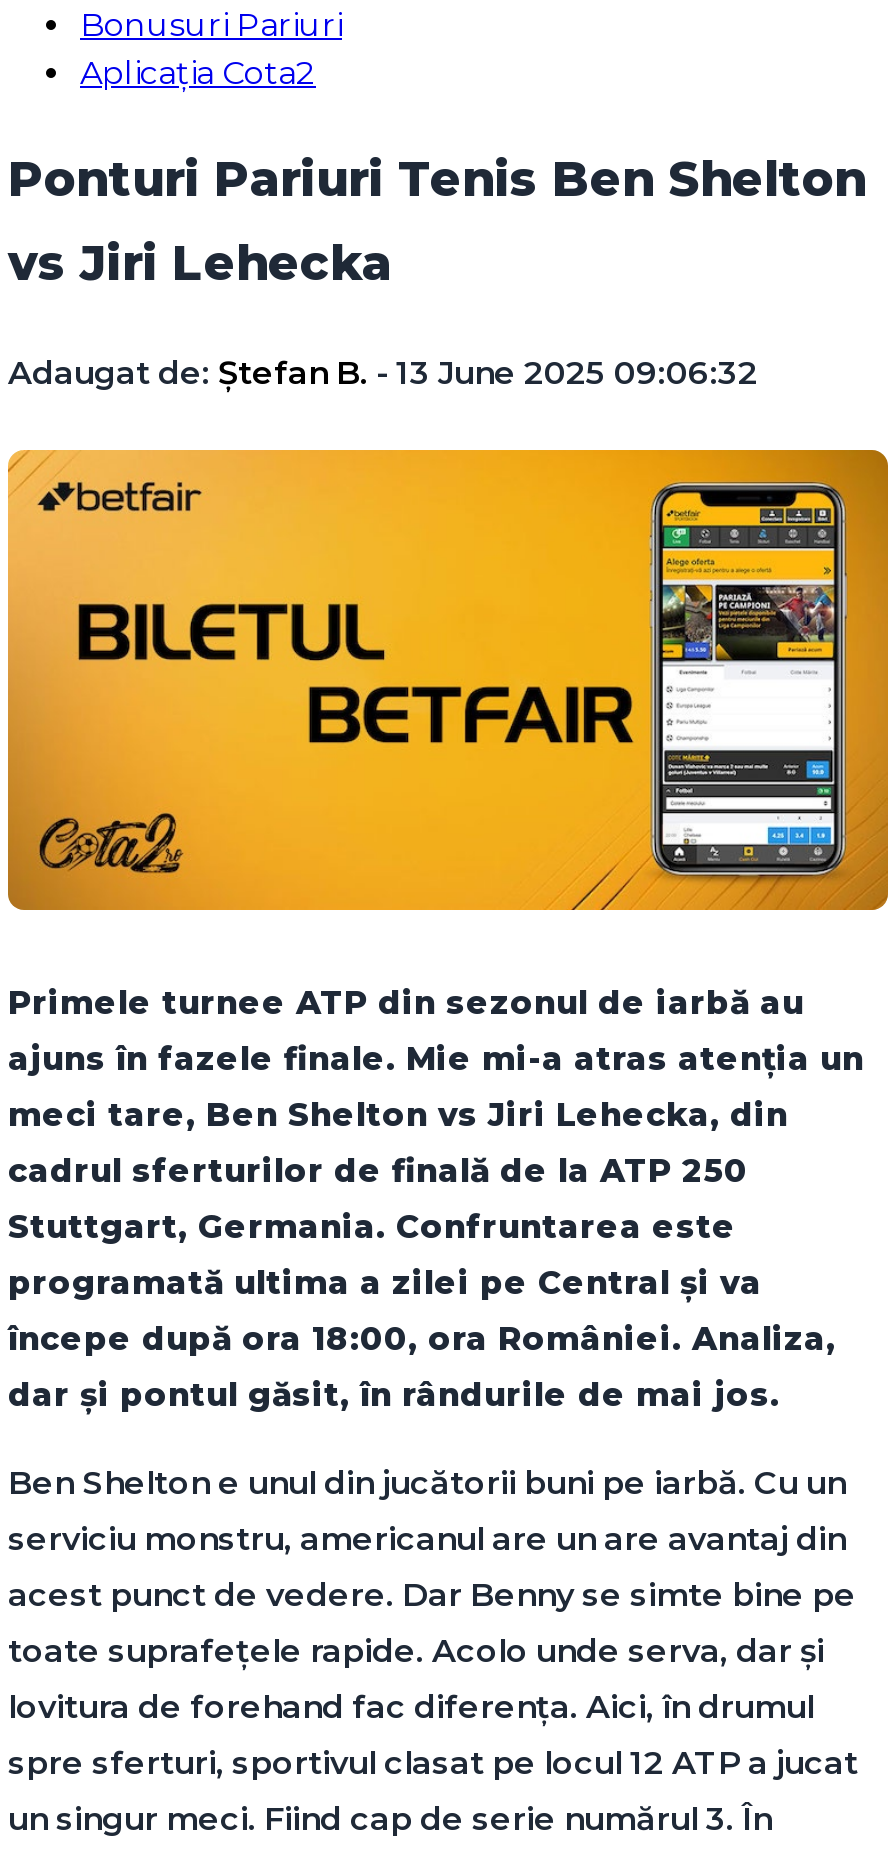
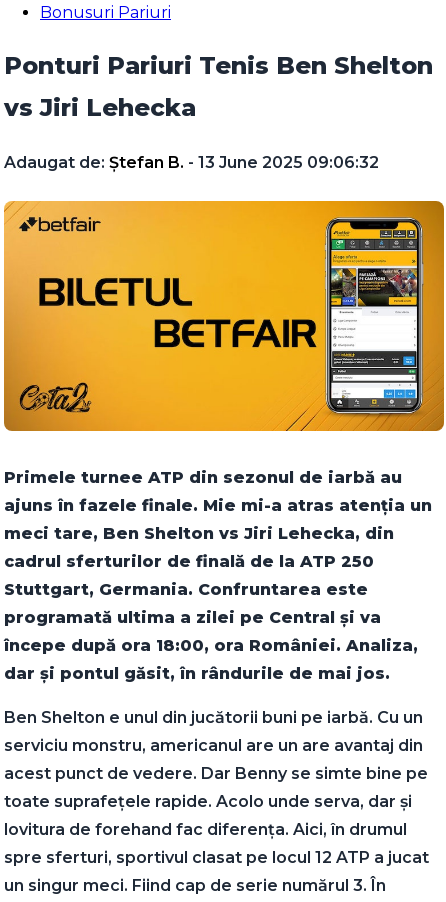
- Aplicația Cota2
